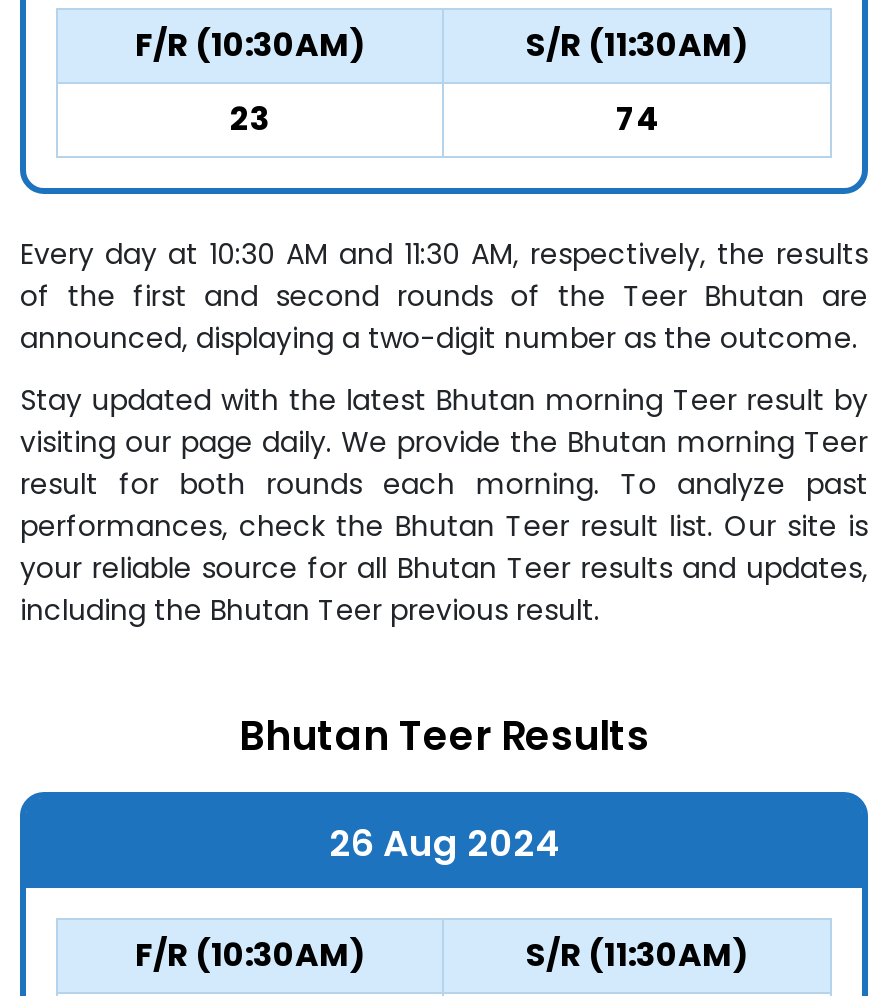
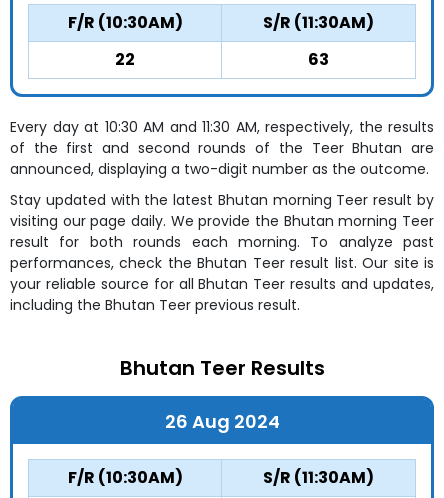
- 23
+ 22

- 74
+ 63
